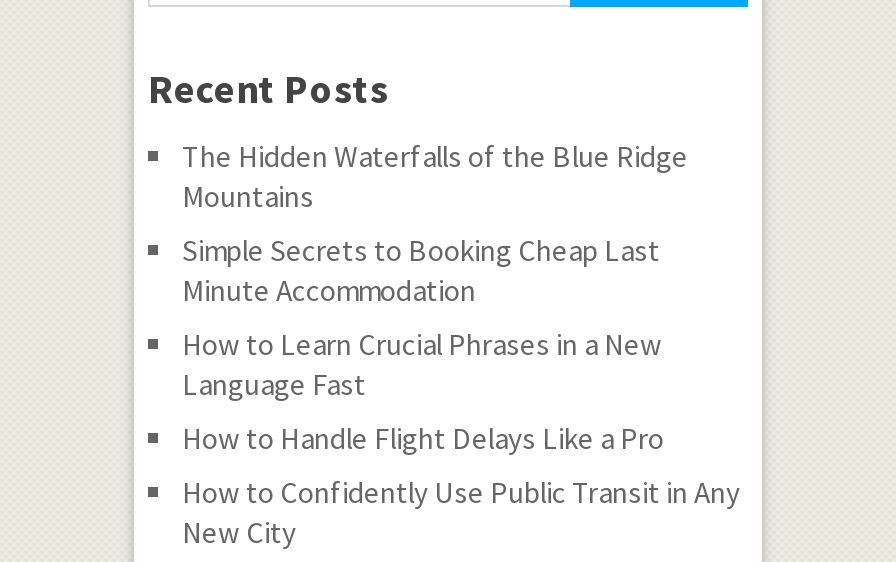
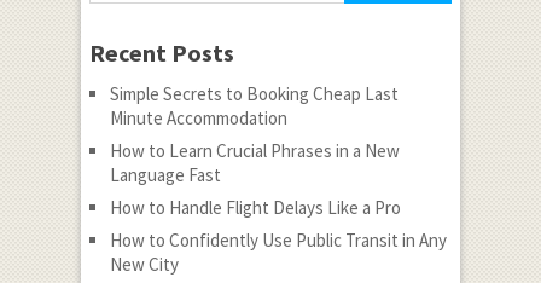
- The Hidden Waterfalls of the Blue Ridge
- Mountains
